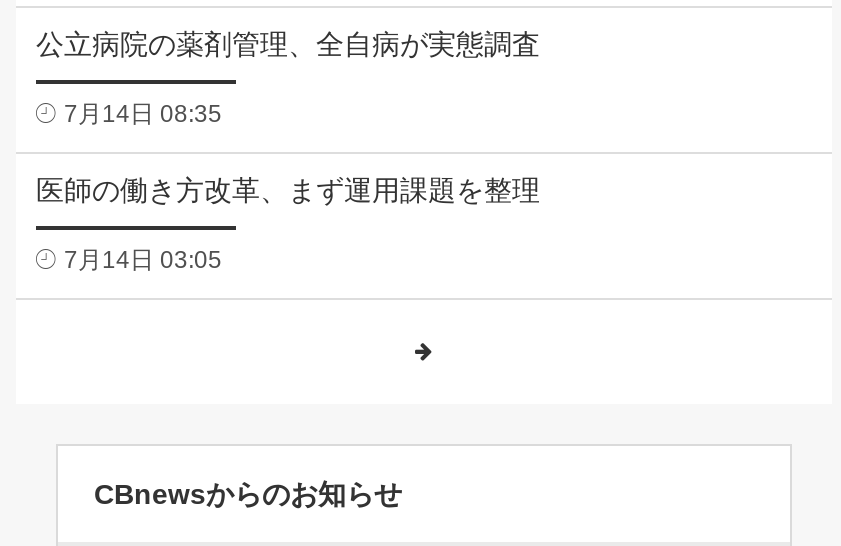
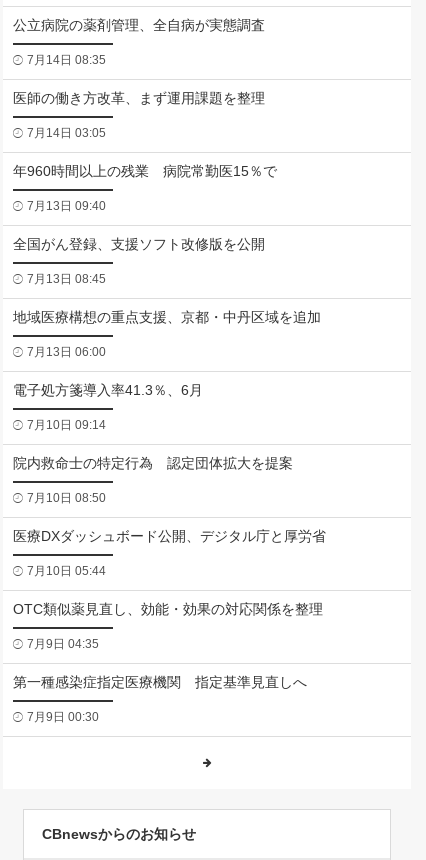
+ 年960時間以上の残業 病院常勤医15％で
+ 7月13日 09:40
+ 全国がん登録、支援ソフト改修版を公開
+ 7月13日 08:45
+ 地域医療構想の重点支援、京都・中丹区域を追加
+ 7月13日 06:00
+ 電子処方箋導入率41.3％、6月
+ 7月10日 09:14
+ 院内救命士の特定行為 認定団体拡大を提案
+ 7月10日 08:50
+ 医療DXダッシュボード公開、デジタル庁と厚労省
+ 7月10日 05:44
+ OTC類似薬見直し、効能・効果の対応関係を整理
+ 7月9日 04:35
+ 第一種感染症指定医療機関 指定基準見直しへ
+ 7月9日 00:30
